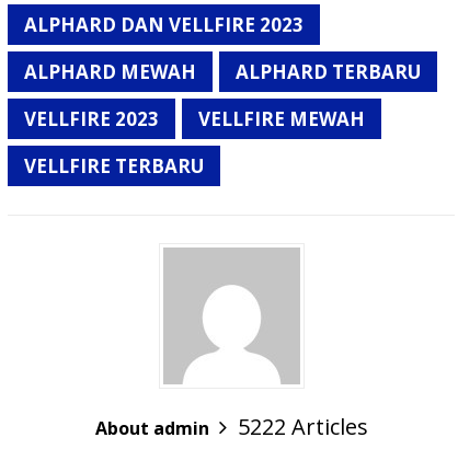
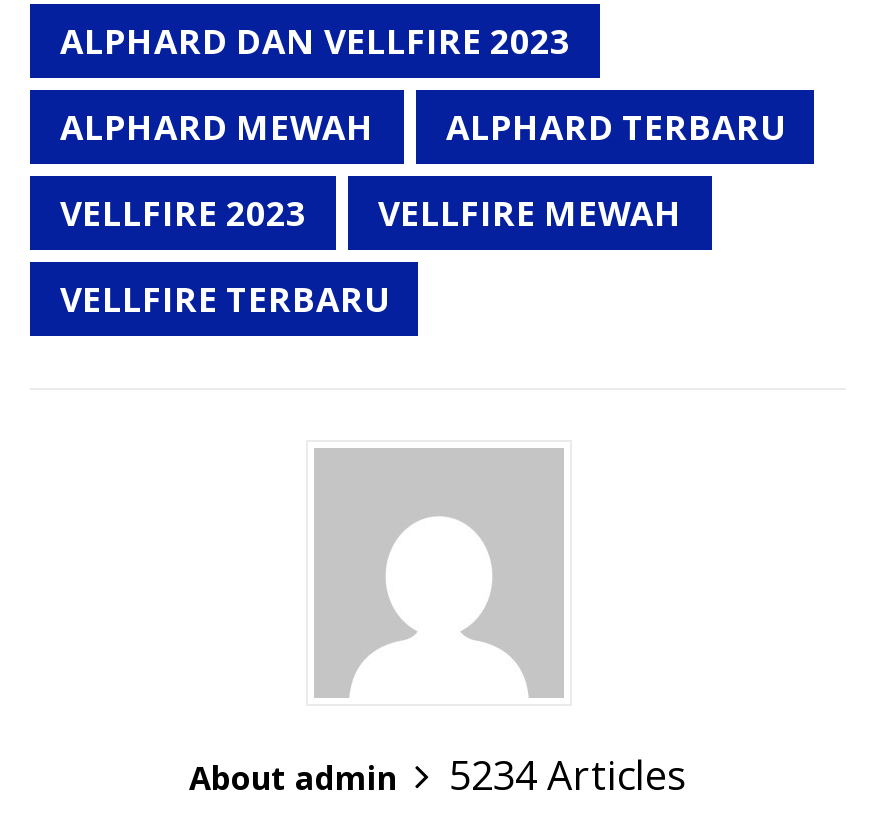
- About admin 5222 Articles
+ About admin 5234 Articles
